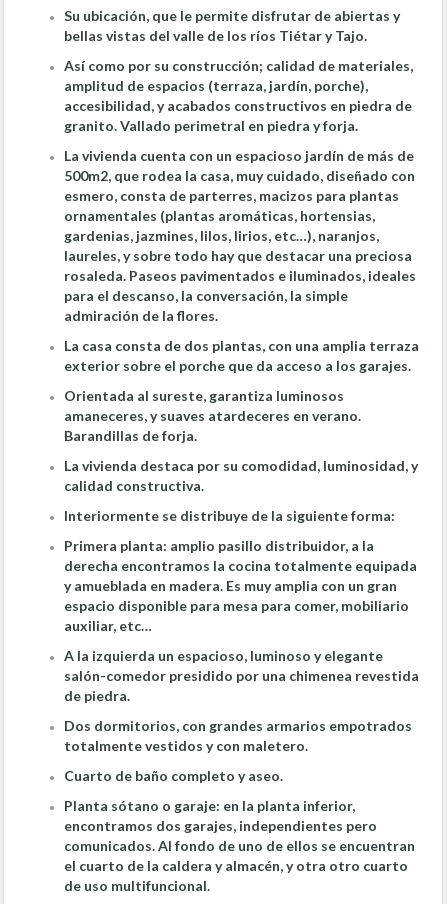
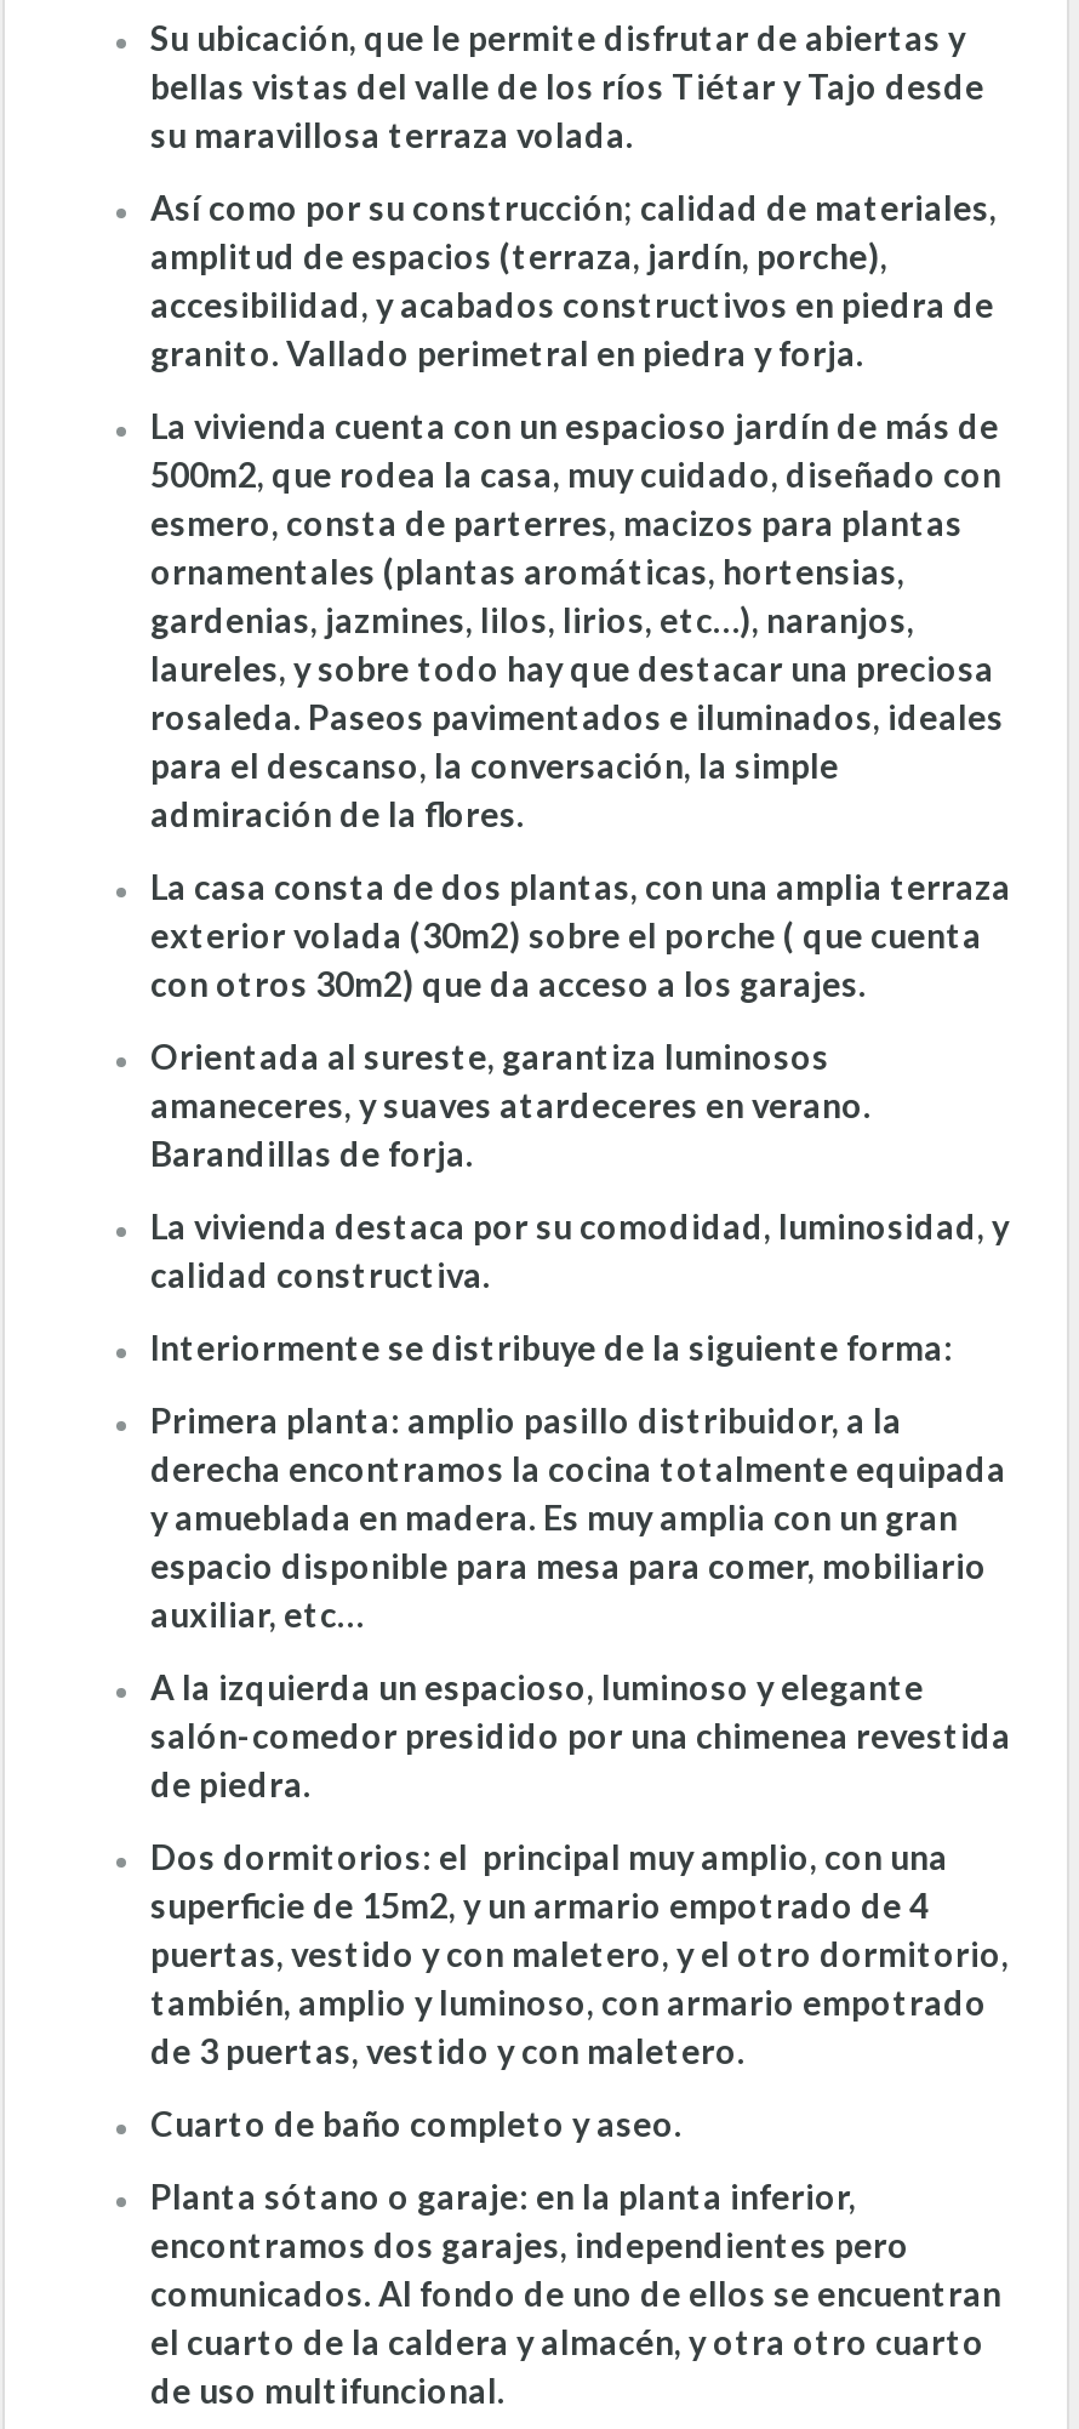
- bellas vistas del valle de los ríos Tiétar y Tajo.
+ bellas vistas del valle de los ríos Tiétar y Tajo desde
+ su maravillosa terraza volada.

- exterior sobre el porche que da acceso a los garajes.
+ exterior volada (30m2) sobre el porche ( que cuenta
+ con otros 30m2) que da acceso a los garajes.

- Dos dormitorios, con grandes armarios empotrados
- totalmente vestidos y con maletero.
+ Dos dormitorios: el principal muy amplio, con una
+ superficie de 15m2, y un armario empotrado de 4
+ puertas, vestido y con maletero, y el otro dormitorio,
+ también, amplio y luminoso, con armario empotrado
+ de 3 puertas, vestido y con maletero.
